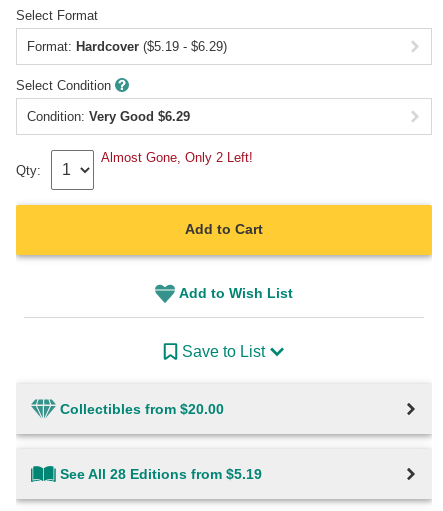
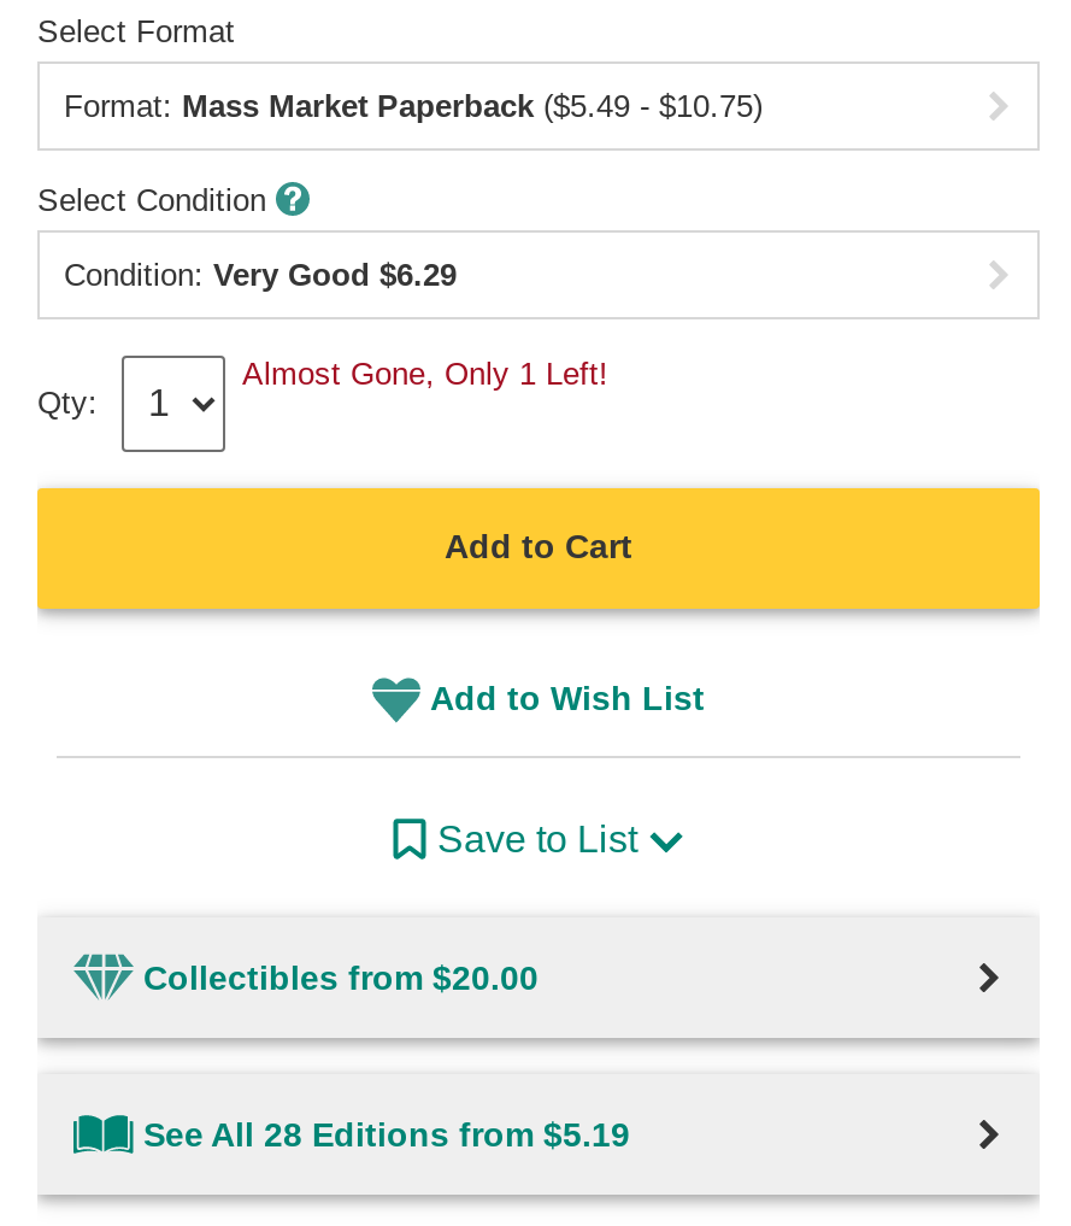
- Format: Hardcover ($5.19 - $6.29)
+ Format: Mass Market Paperback ($5.49 - $10.75)

- Almost Gone, Only 2 Left!
+ Almost Gone, Only 1 Left!
